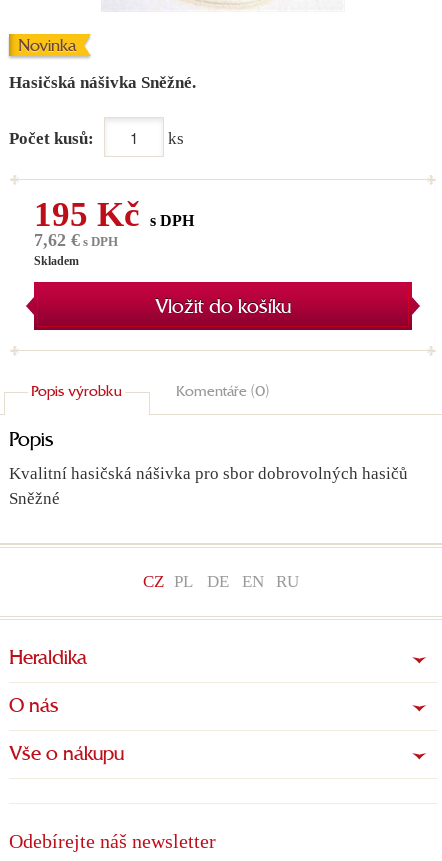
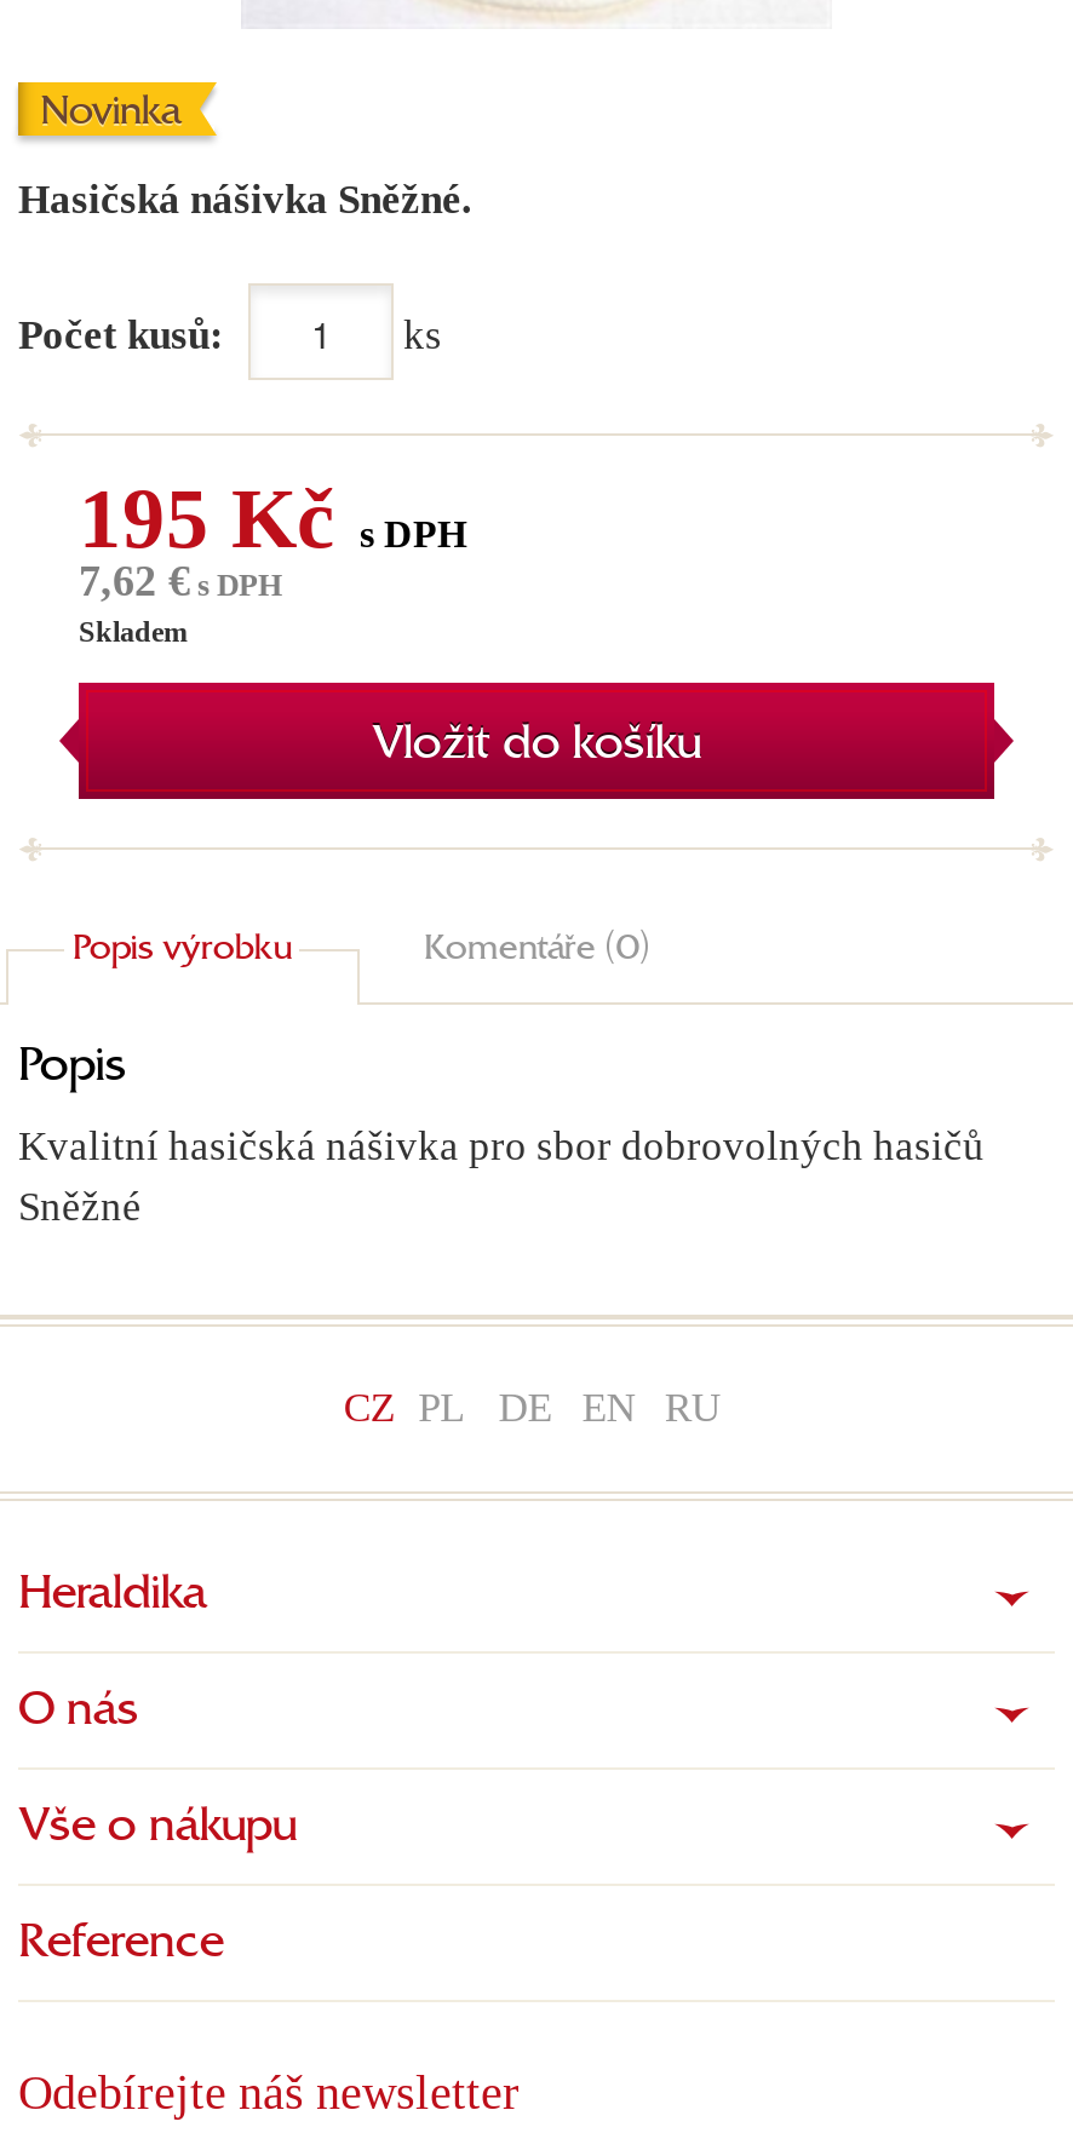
+ Reference
